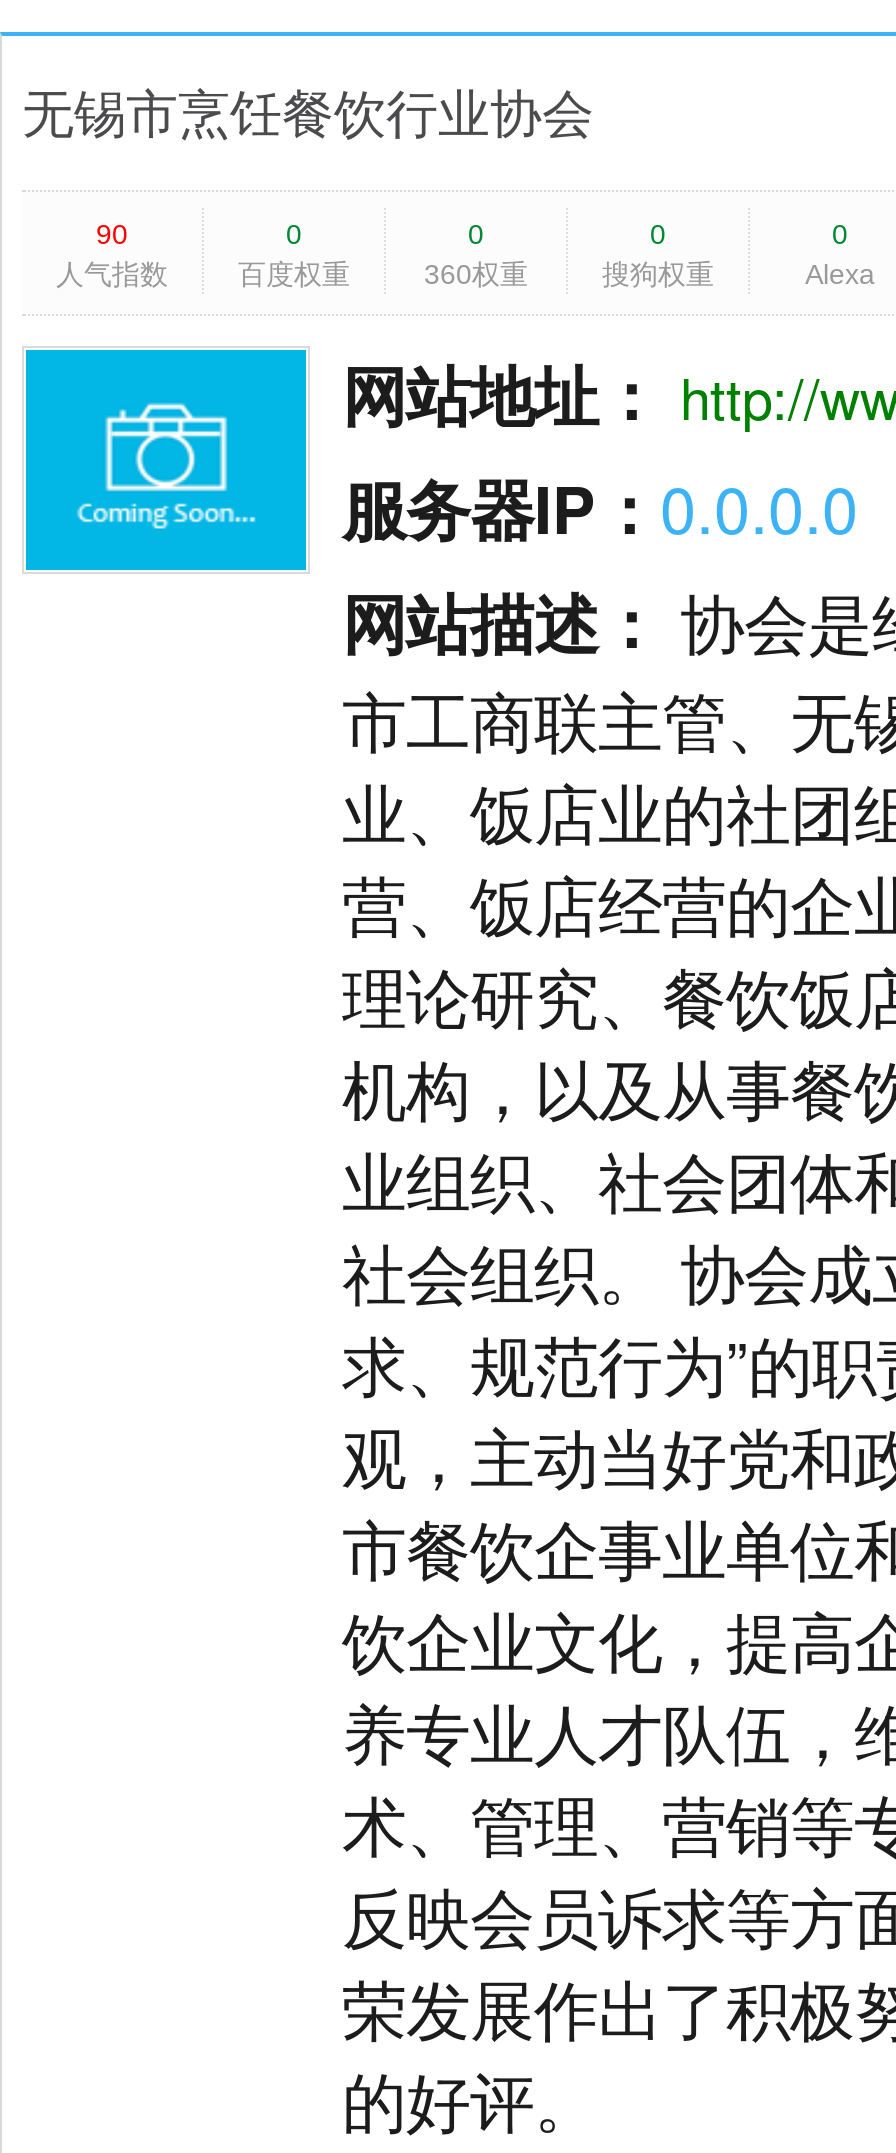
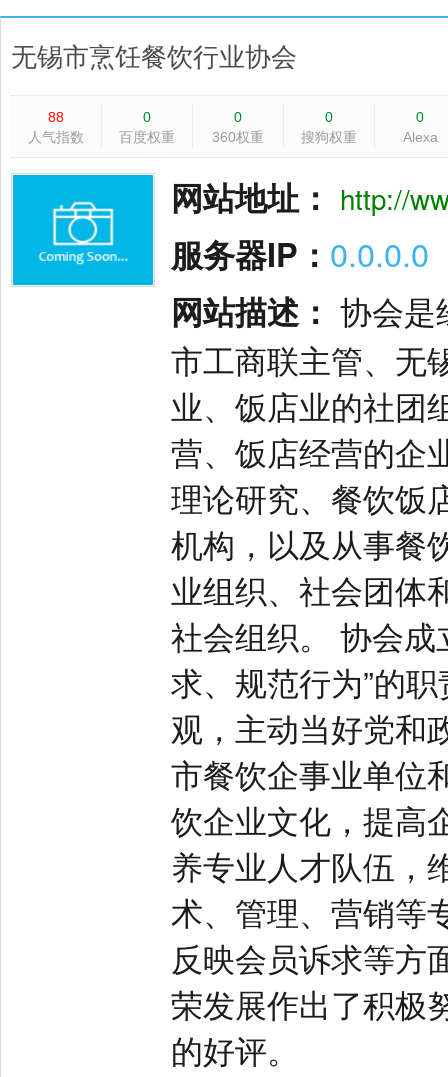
- 90
+ 88
